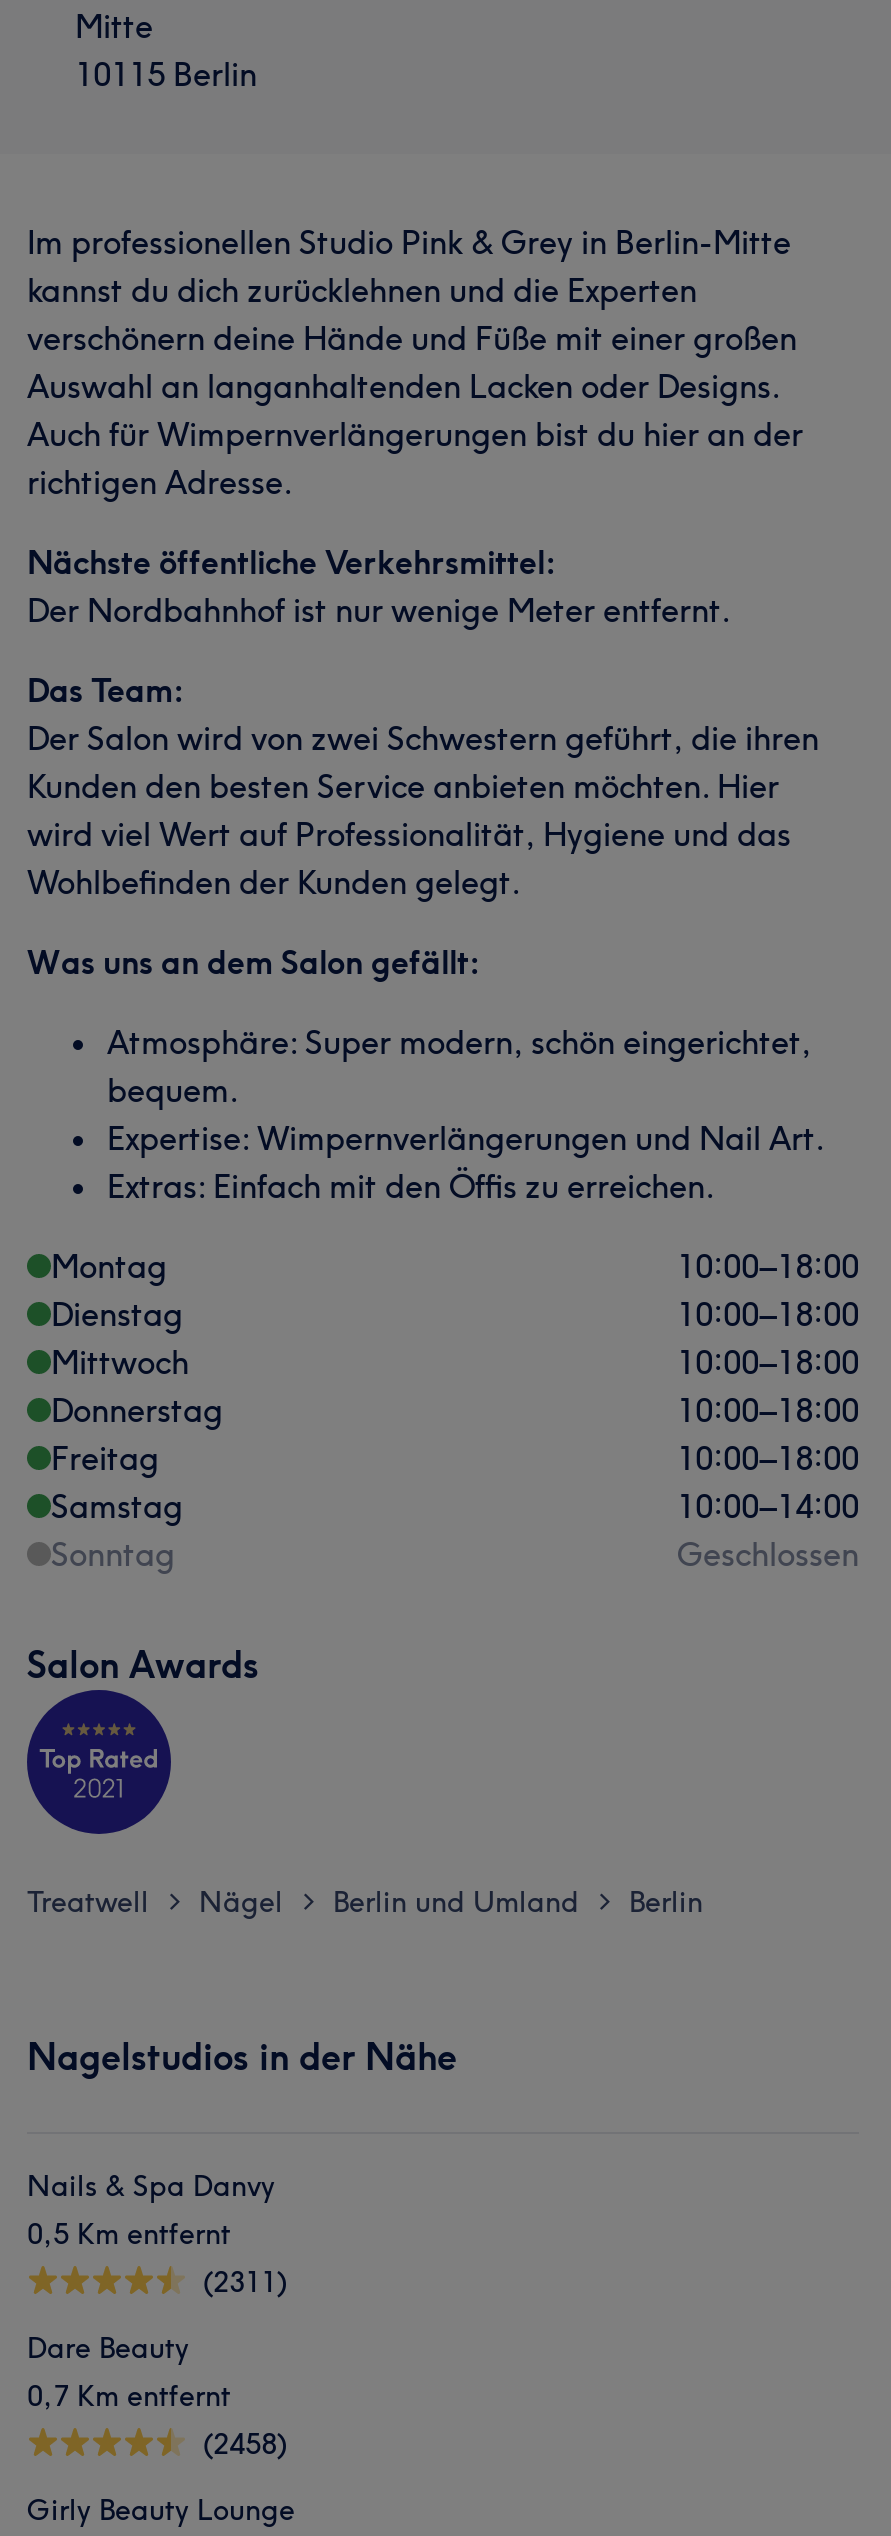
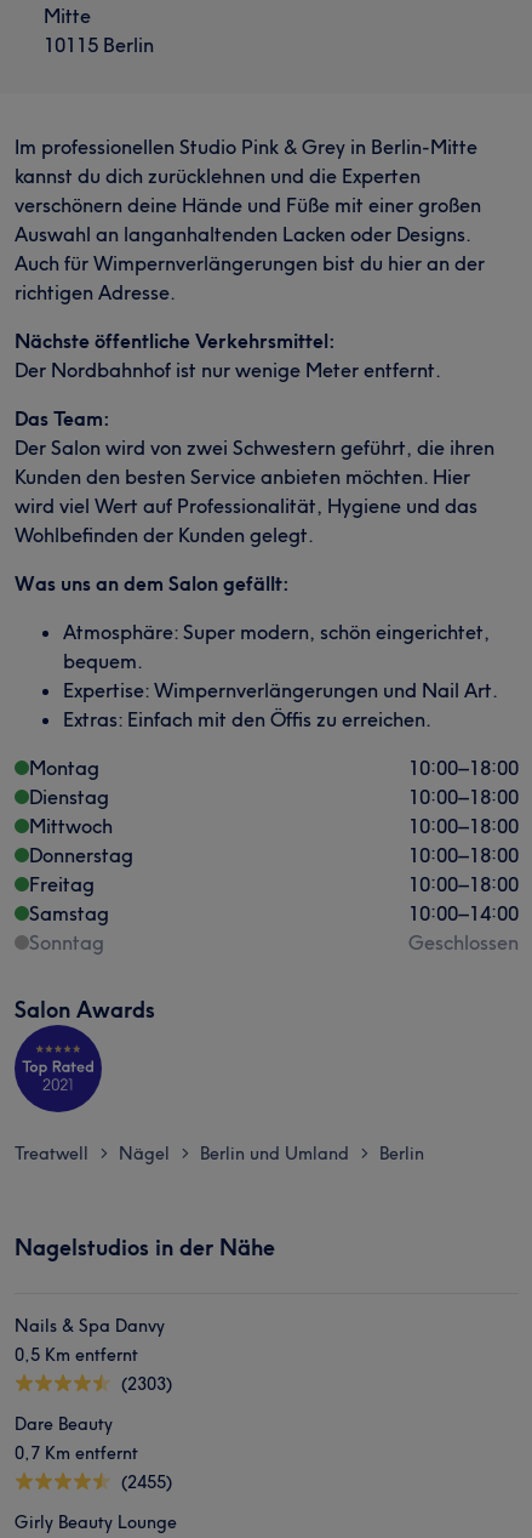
- (2311)
+ (2303)

- (2458)
+ (2455)
